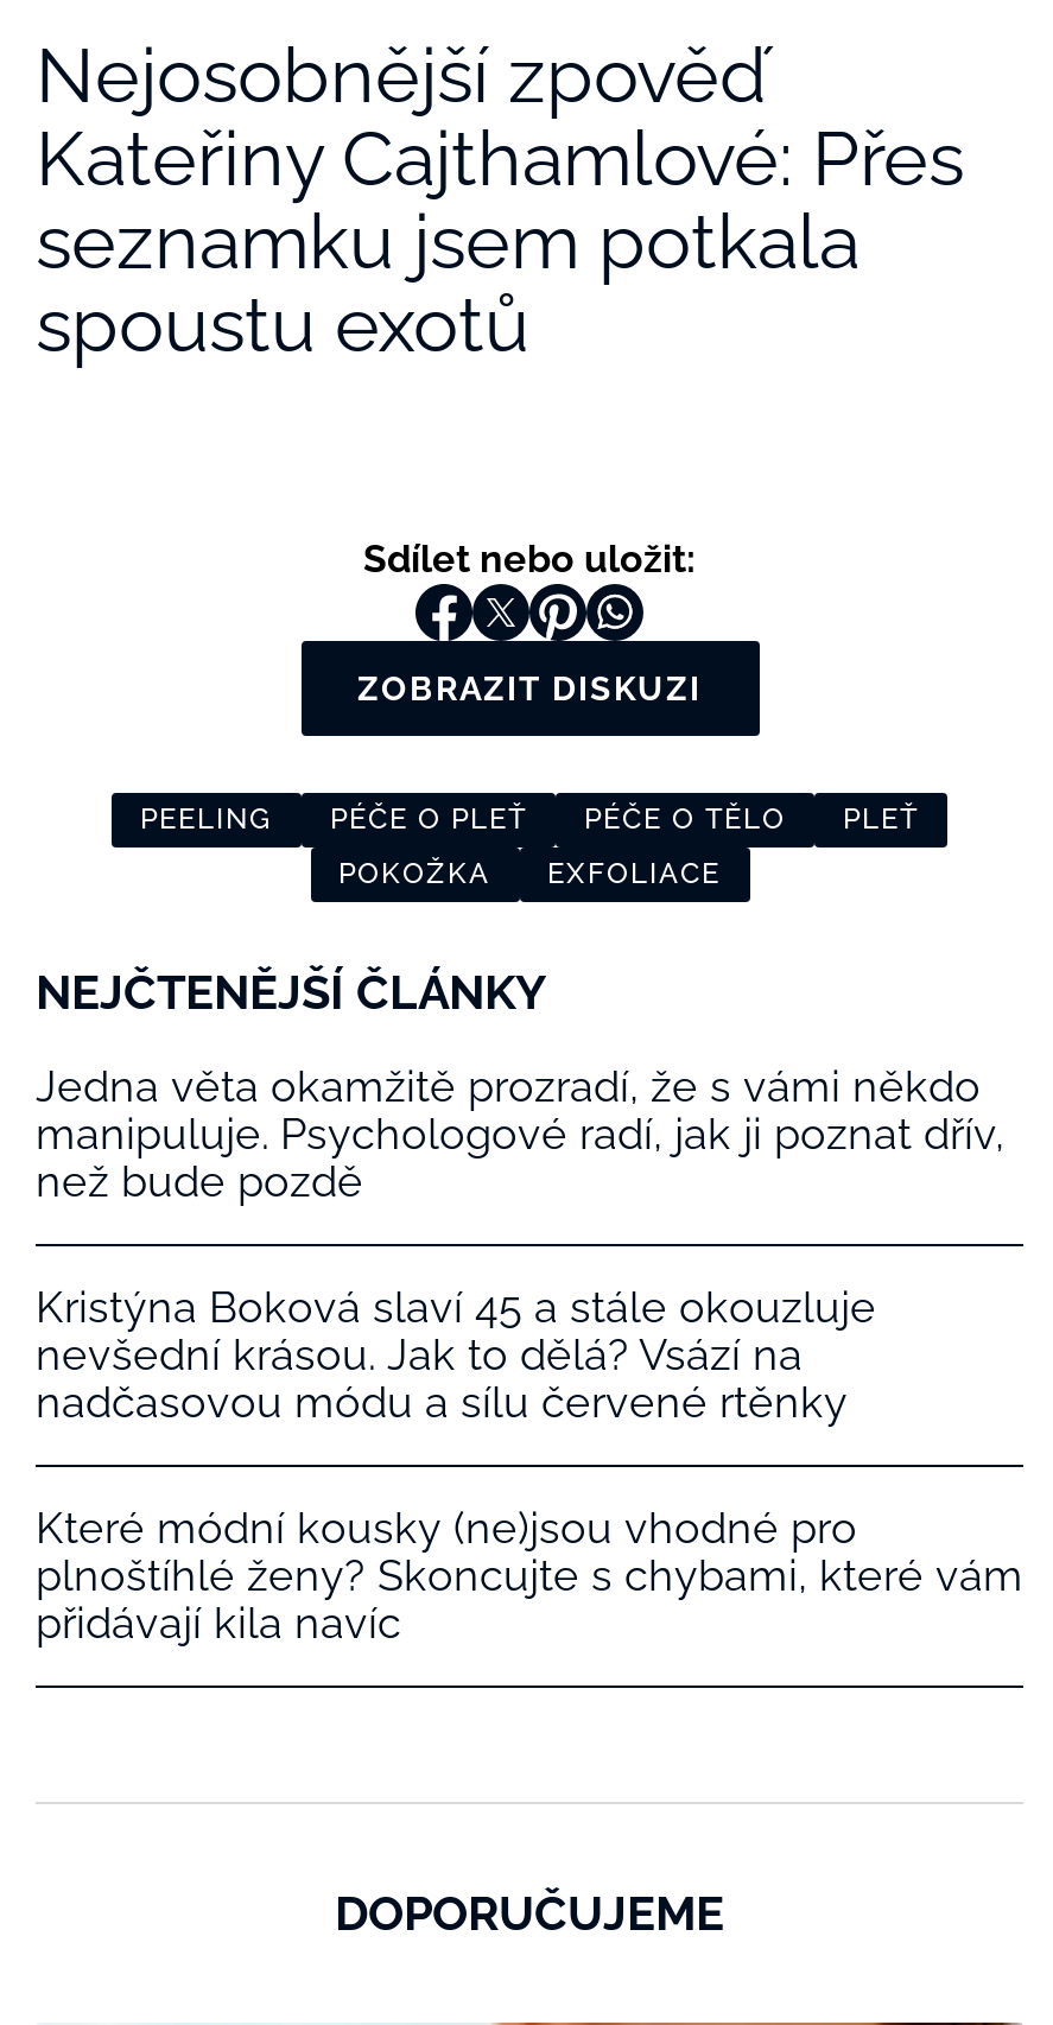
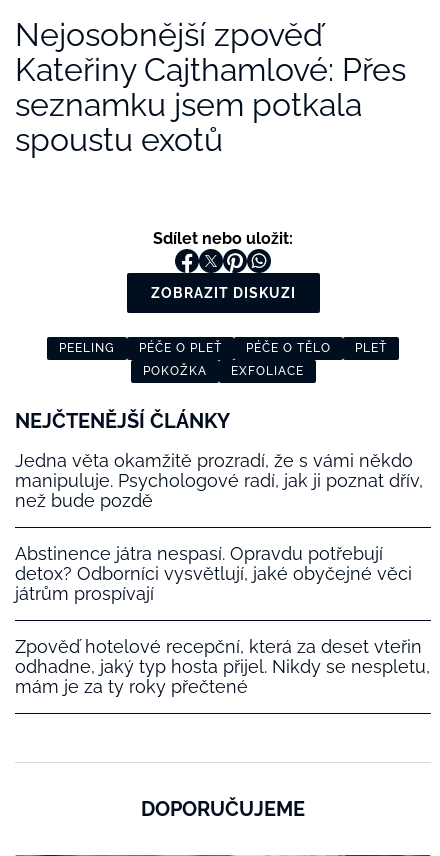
- Kristýna Boková slaví 45 a stále okouzluje
- nevšední krásou. Jak to dělá? Vsází na
- nadčasovou módu a sílu červené rtěnky
+ Abstinence játra nespasí. Opravdu potřebují
+ detox? Odborníci vysvětlují, jaké obyčejné věci
+ játrům prospívají

- Které módní kousky (ne)jsou vhodné pro
- plnoštíhlé ženy? Skoncujte s chybami, které vám
- přidávají kila navíc
+ Zpověď hotelové recepční, která za deset vteřin
+ odhadne, jaký typ hosta přijel. Nikdy se nespletu,
+ mám je za ty roky přečtené
